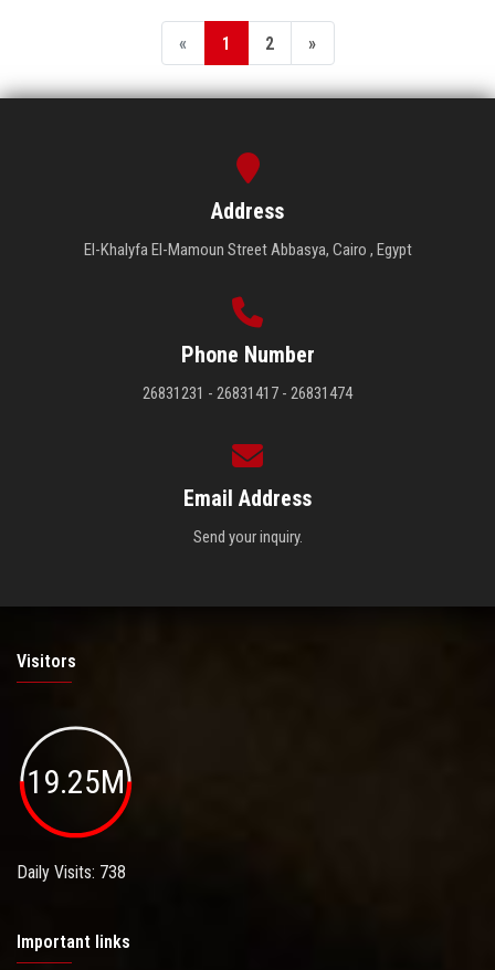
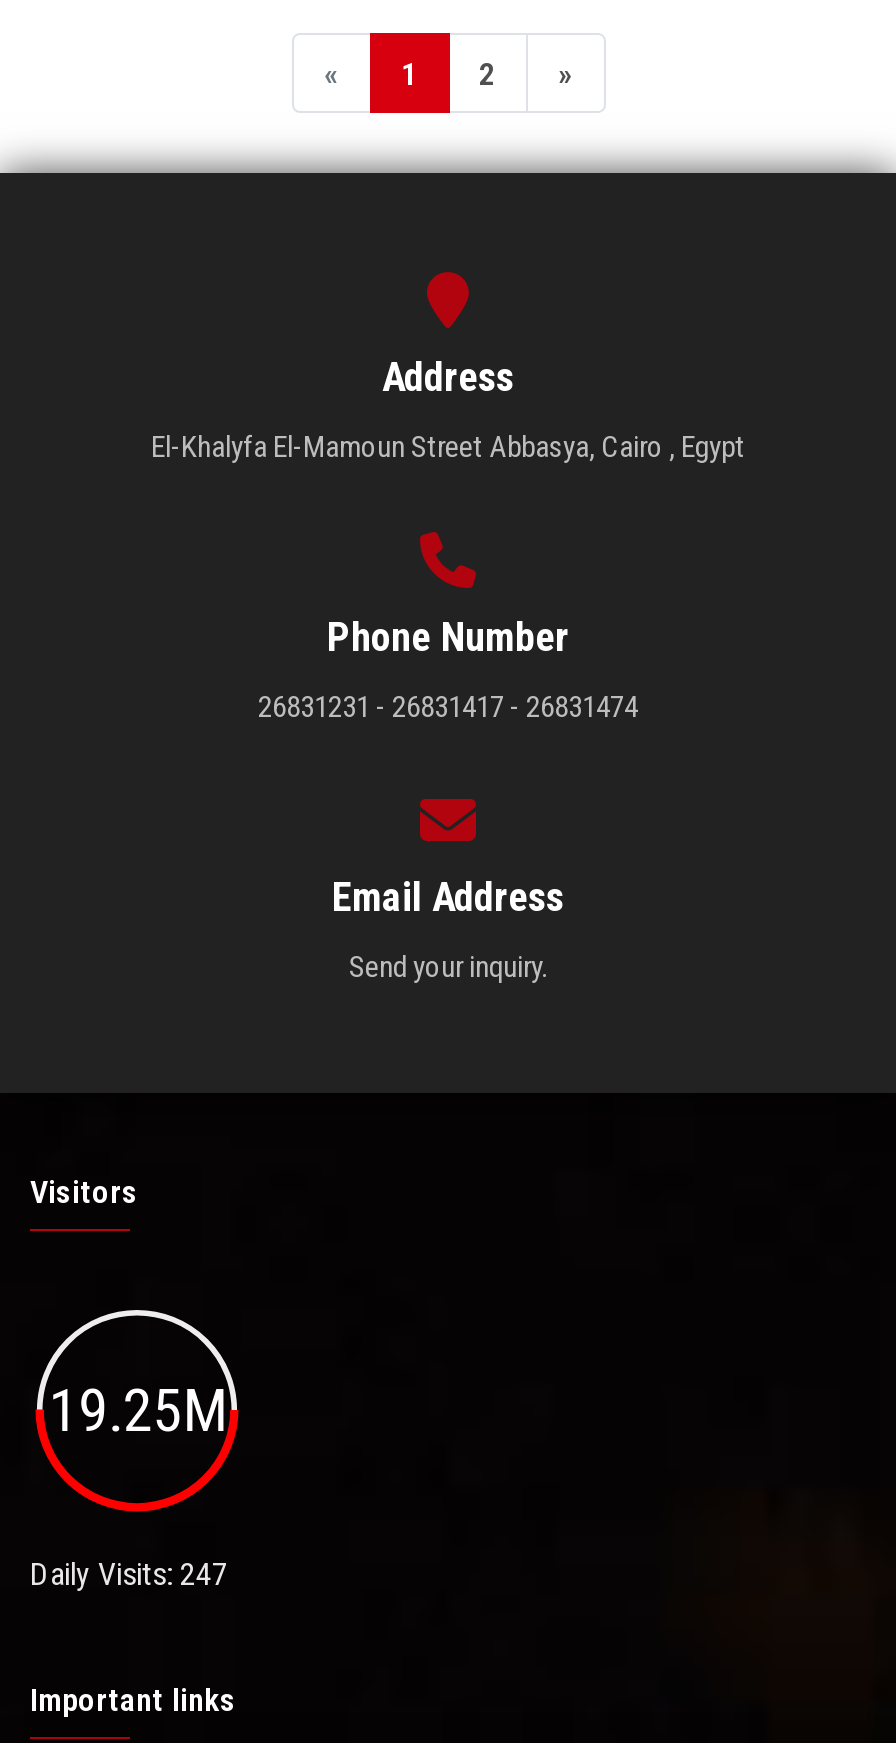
- Daily Visits: 738
+ Daily Visits: 247
